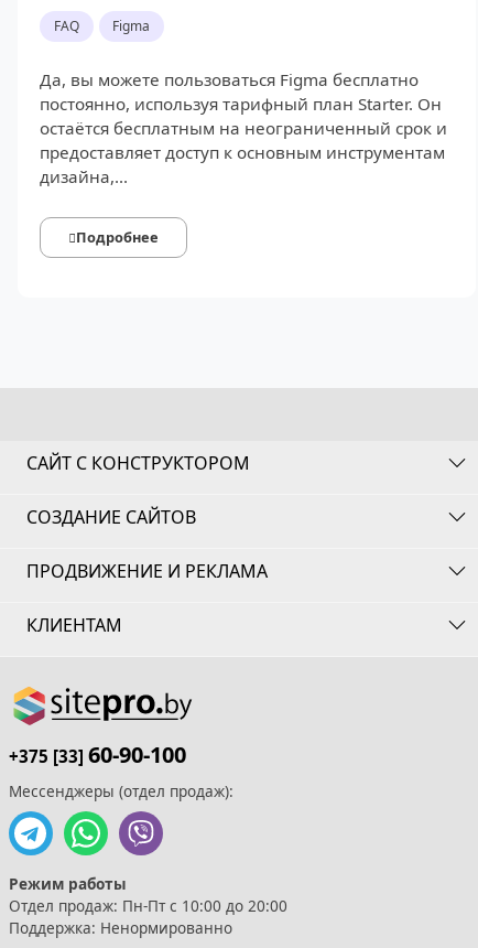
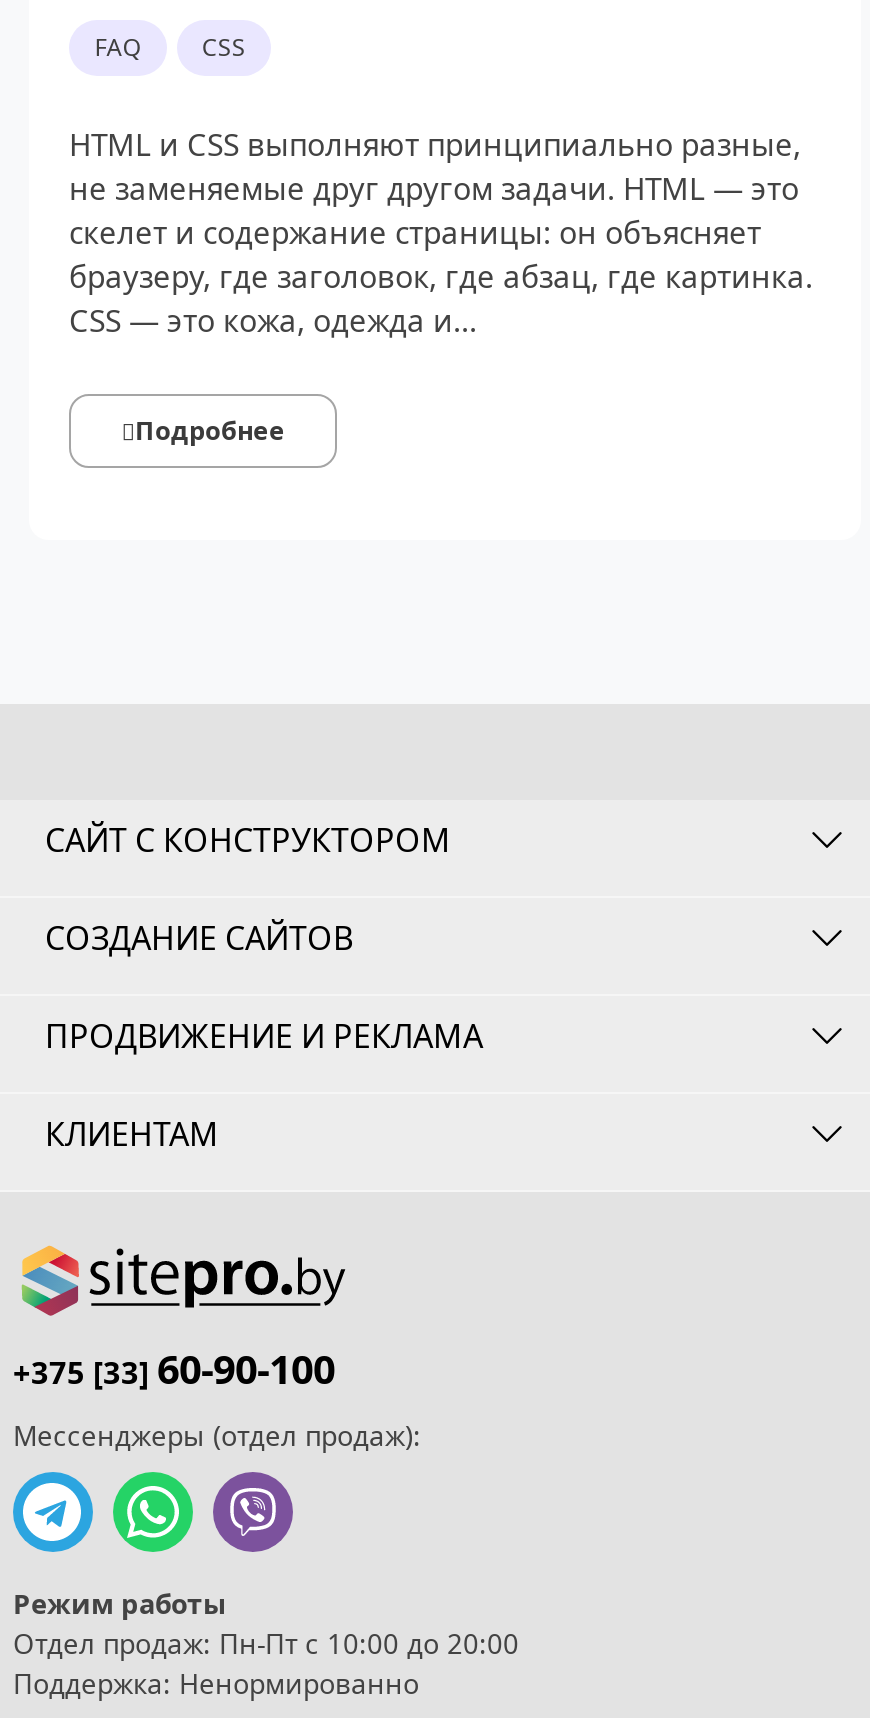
- Figma
+ CSS

- Да, вы можете пользоваться Figma бесплатно
- постоянно, используя тарифный план Starter. Он
- остаётся бесплатным на неограниченный срок и
- предоставляет доступ к основным инструментам
- дизайна,...
+ HTML и CSS выполняют принципиально разные,
+ не заменяемые друг другом задачи. HTML — это
+ скелет и содержание страницы: он объясняет
+ браузеру, где заголовок, где абзац, где картинка.
+ CSS — это кожа, одежда и...
